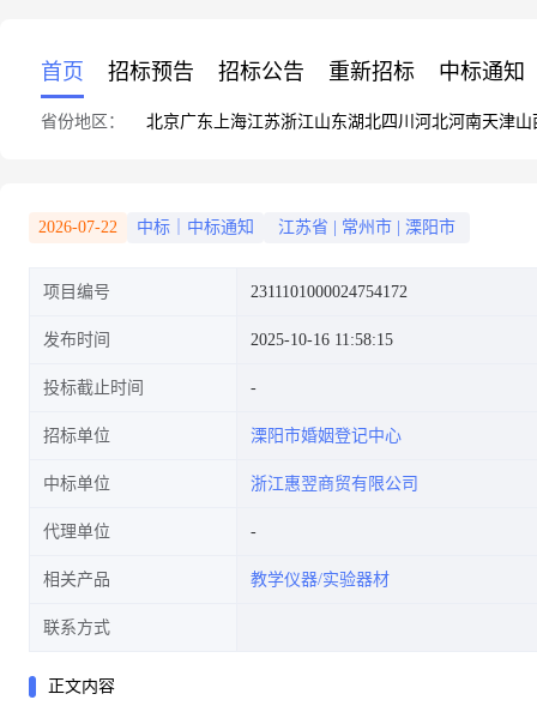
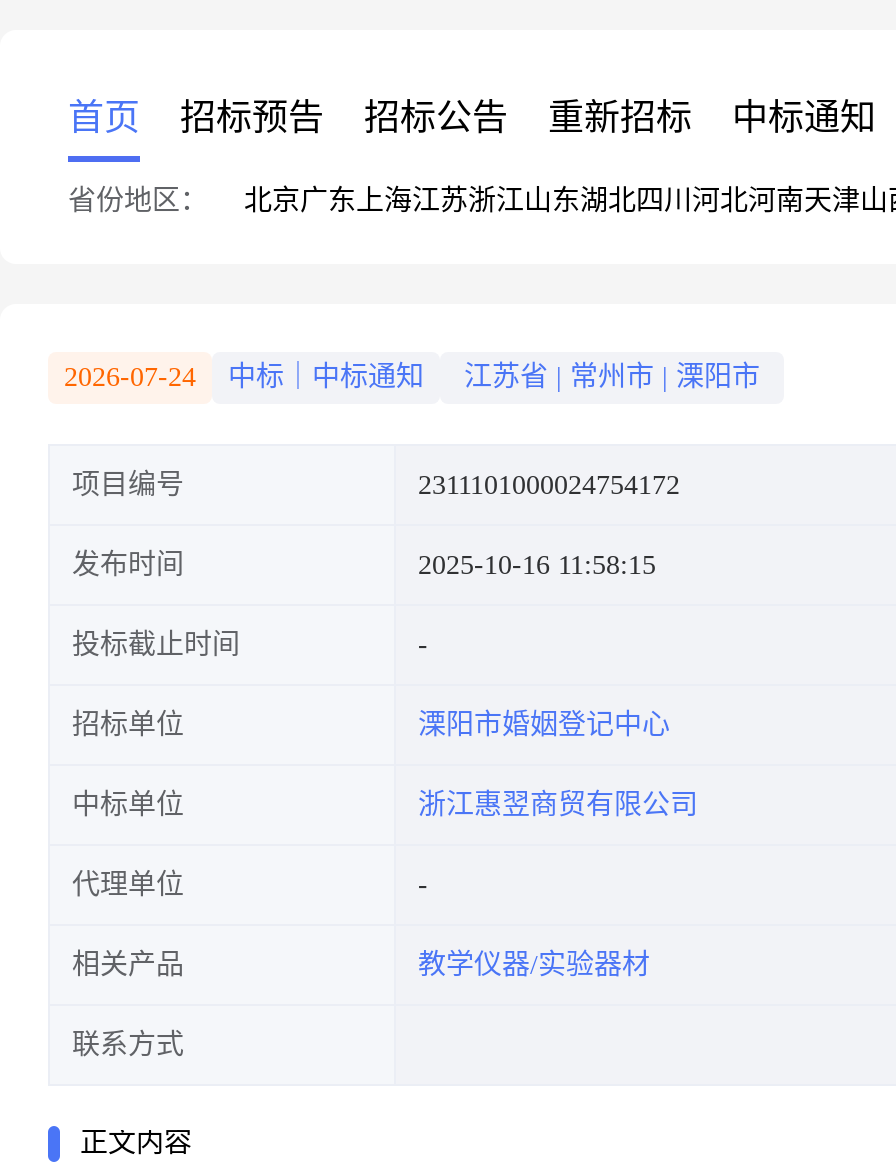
- 2026-07-22
+ 2026-07-24
